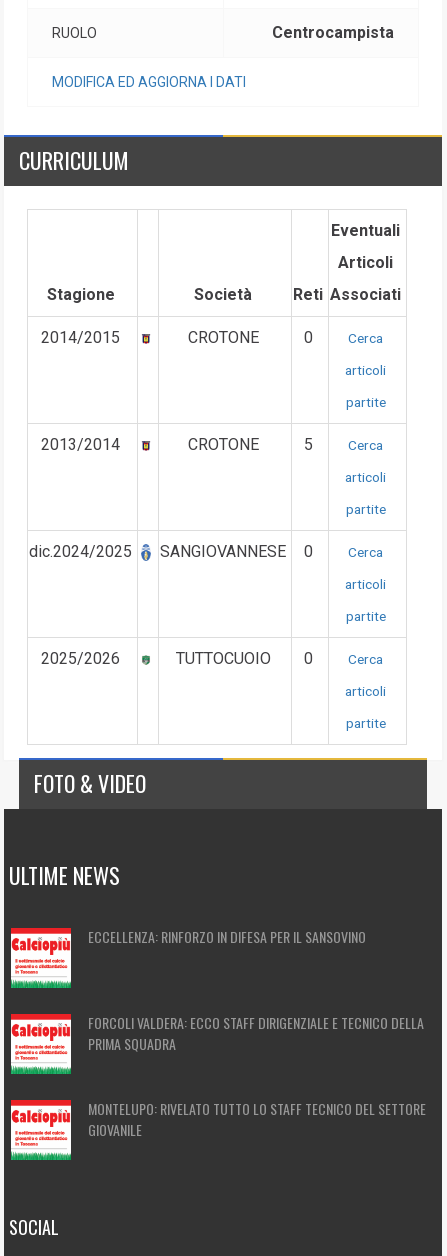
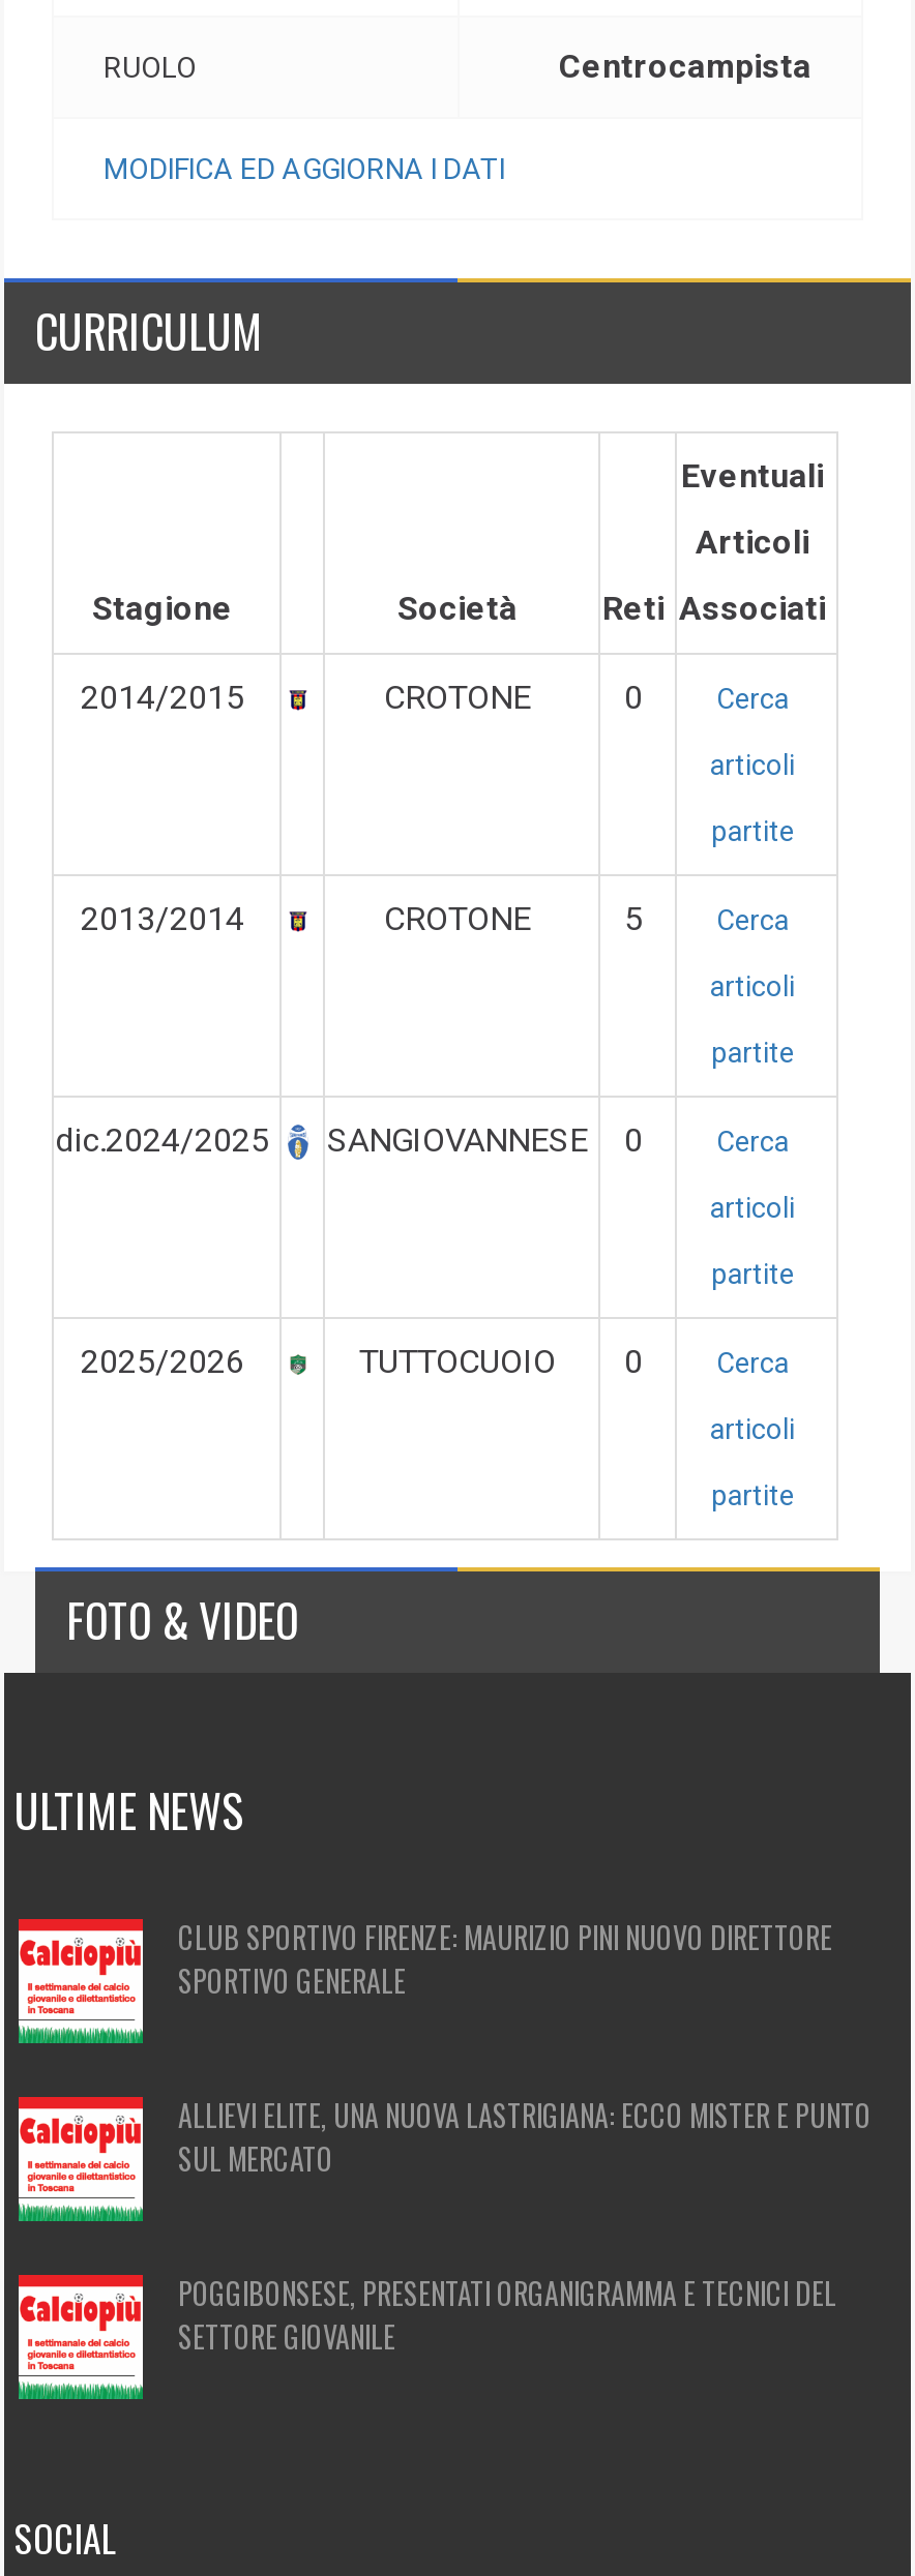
- ECCELLENZA: RINFORZO IN DIFESA PER IL SANSOVINO
+ CLUB SPORTIVO FIRENZE: MAURIZIO PINI NUOVO DIRETTORE
+ SPORTIVO GENERALE

- FORCOLI VALDERA: ECCO STAFF DIRIGENZIALE E TECNICO DELLA
- PRIMA SQUADRA
+ ALLIEVI ELITE, UNA NUOVA LASTRIGIANA: ECCO MISTER E PUNTO
+ SUL MERCATO

- MONTELUPO: RIVELATO TUTTO LO STAFF TECNICO DEL SETTORE
- GIOVANILE
+ POGGIBONSESE, PRESENTATI ORGANIGRAMMA E TECNICI DEL
+ SETTORE GIOVANILE
